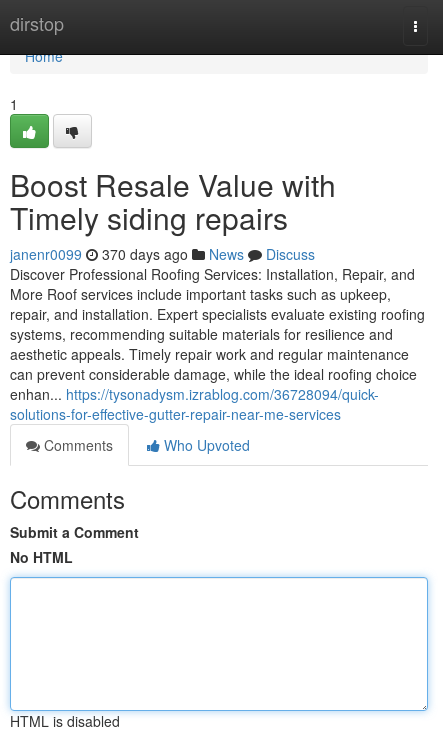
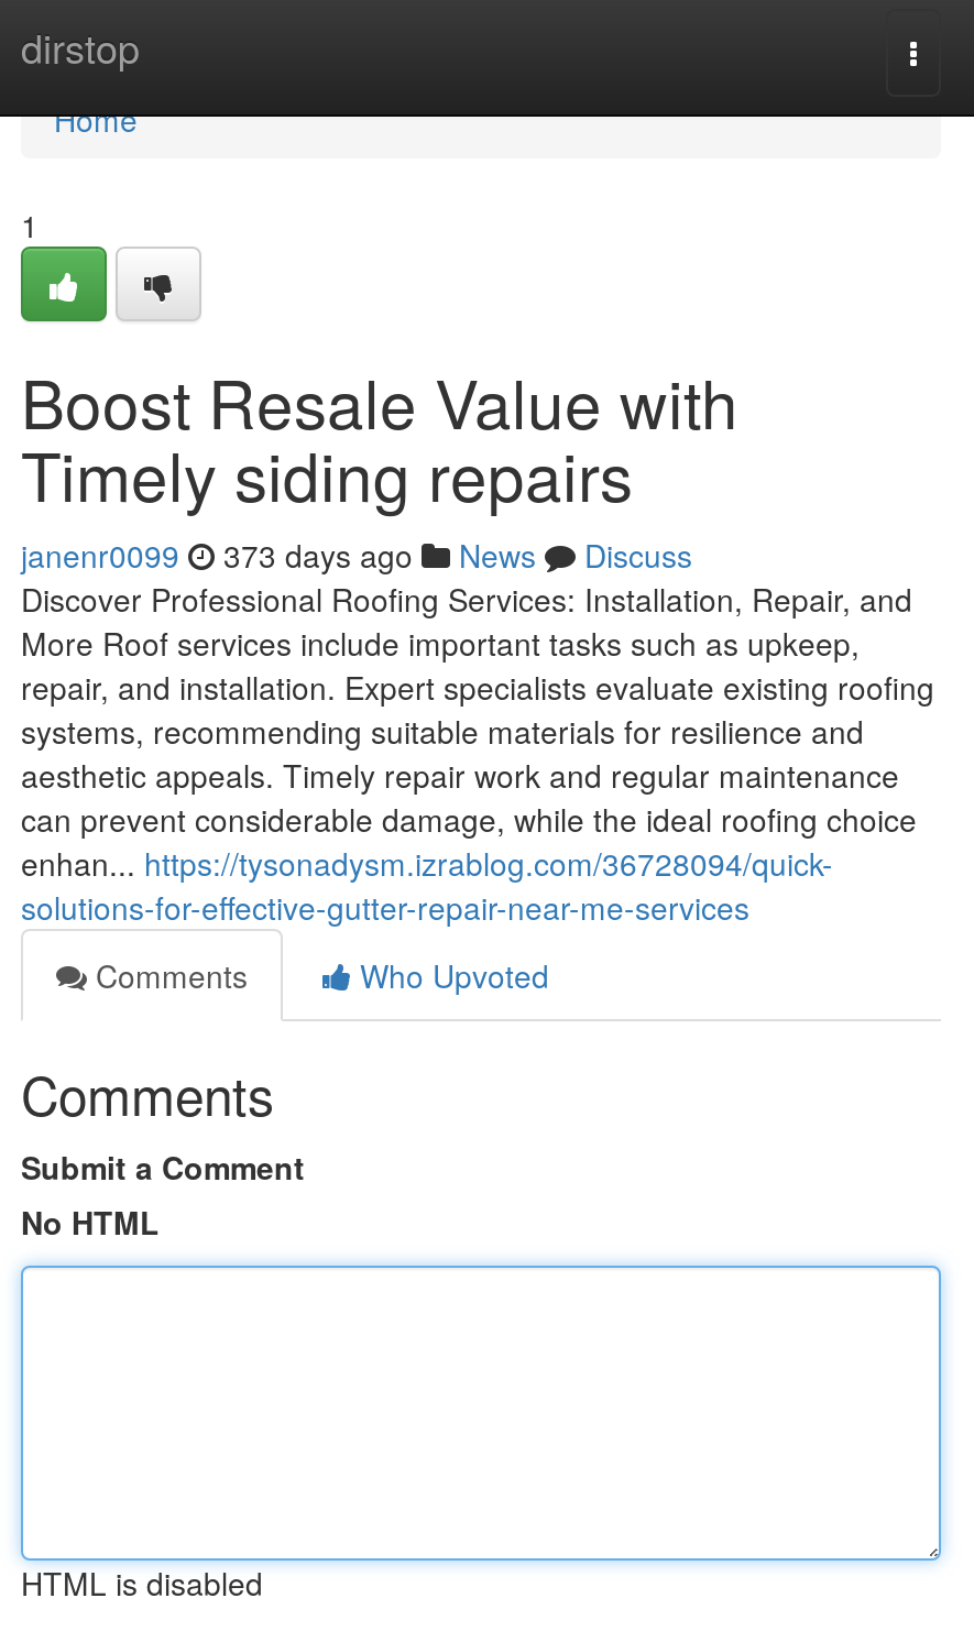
- janenr0099 370 days ago News Discuss
+ janenr0099 373 days ago News Discuss
